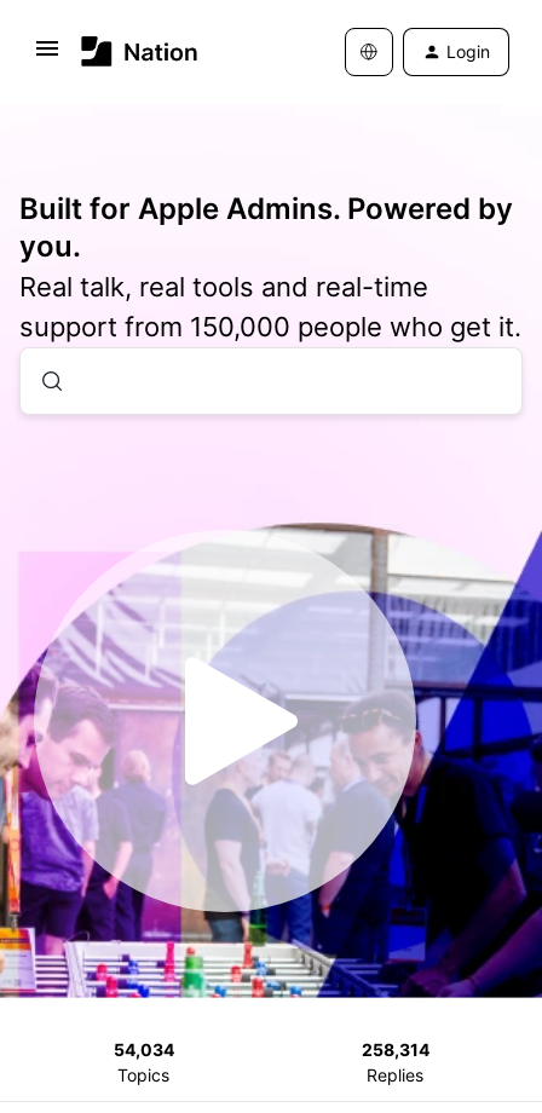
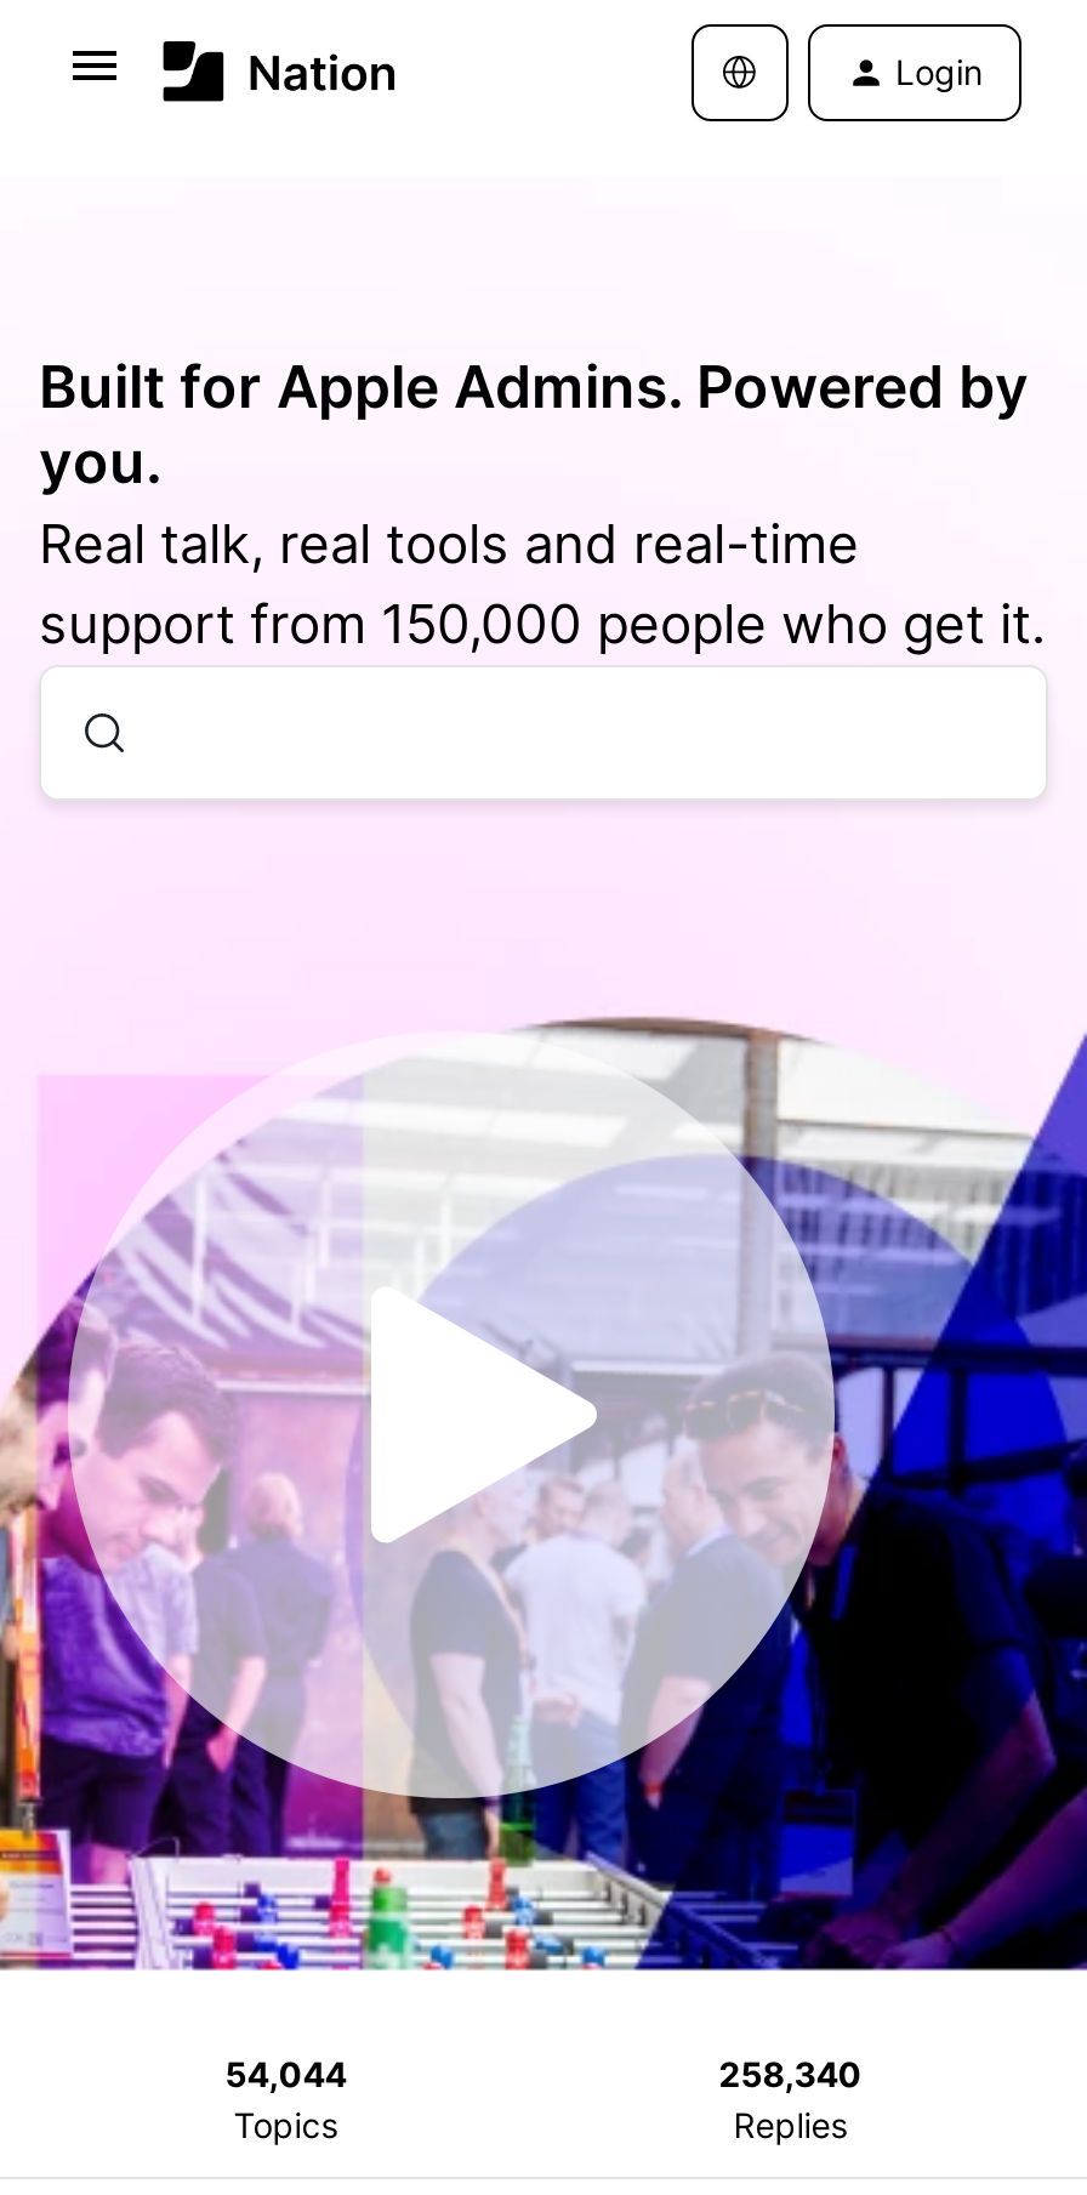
- 54,034
+ 54,044

- 258,314
+ 258,340
